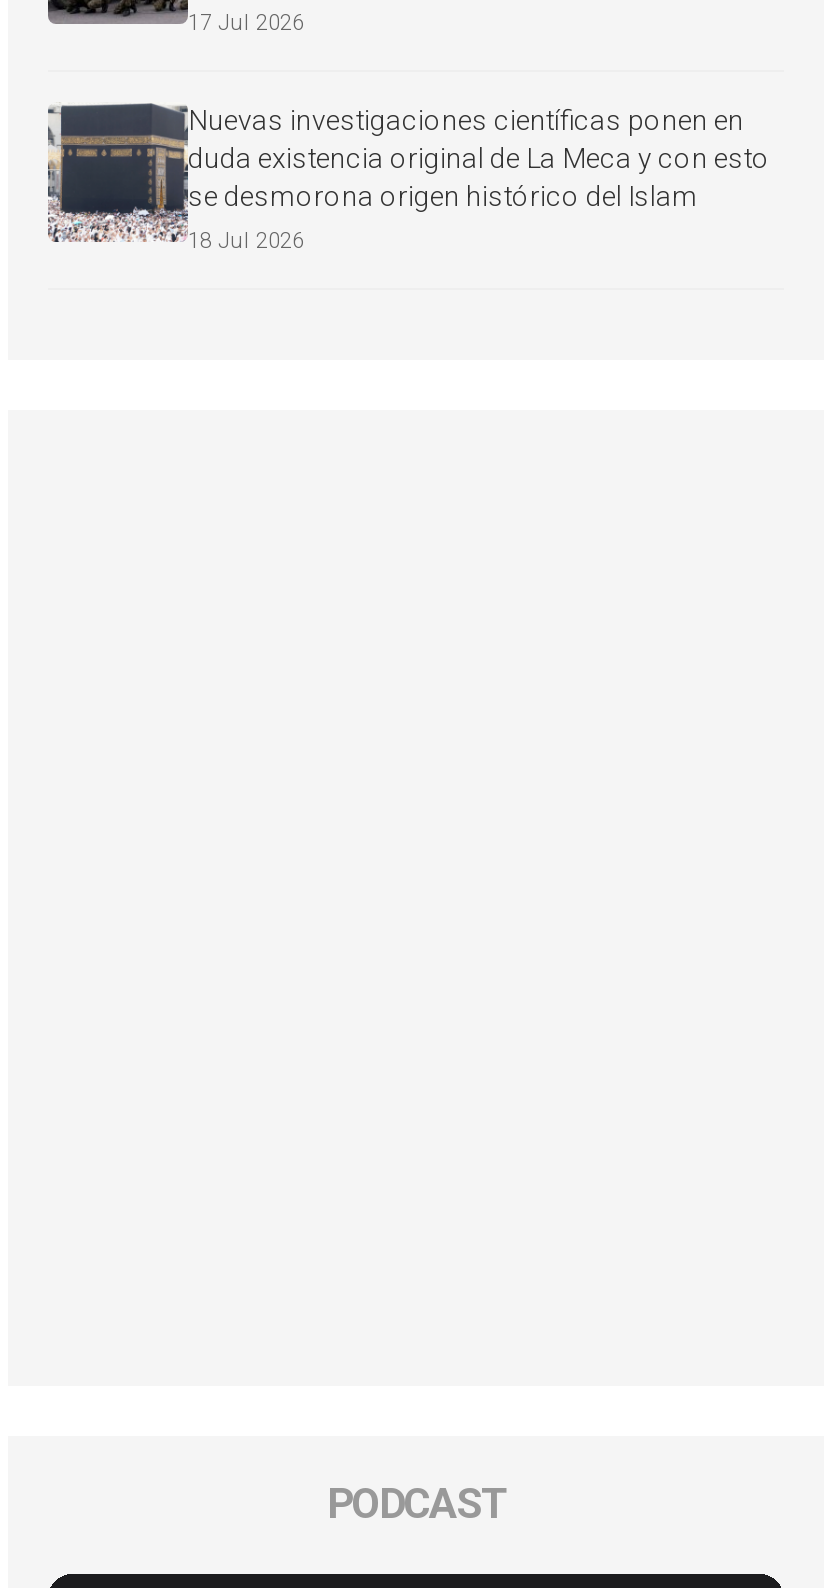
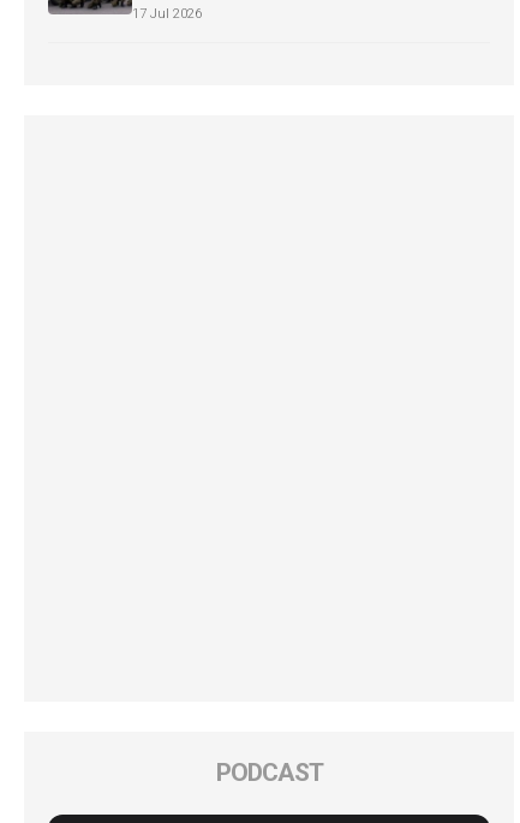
- [image]
- Nuevas investigaciones científicas ponen en
- duda existencia original de La Meca y con esto
- se desmorona origen histórico del Islam
- 18 Jul 2026
